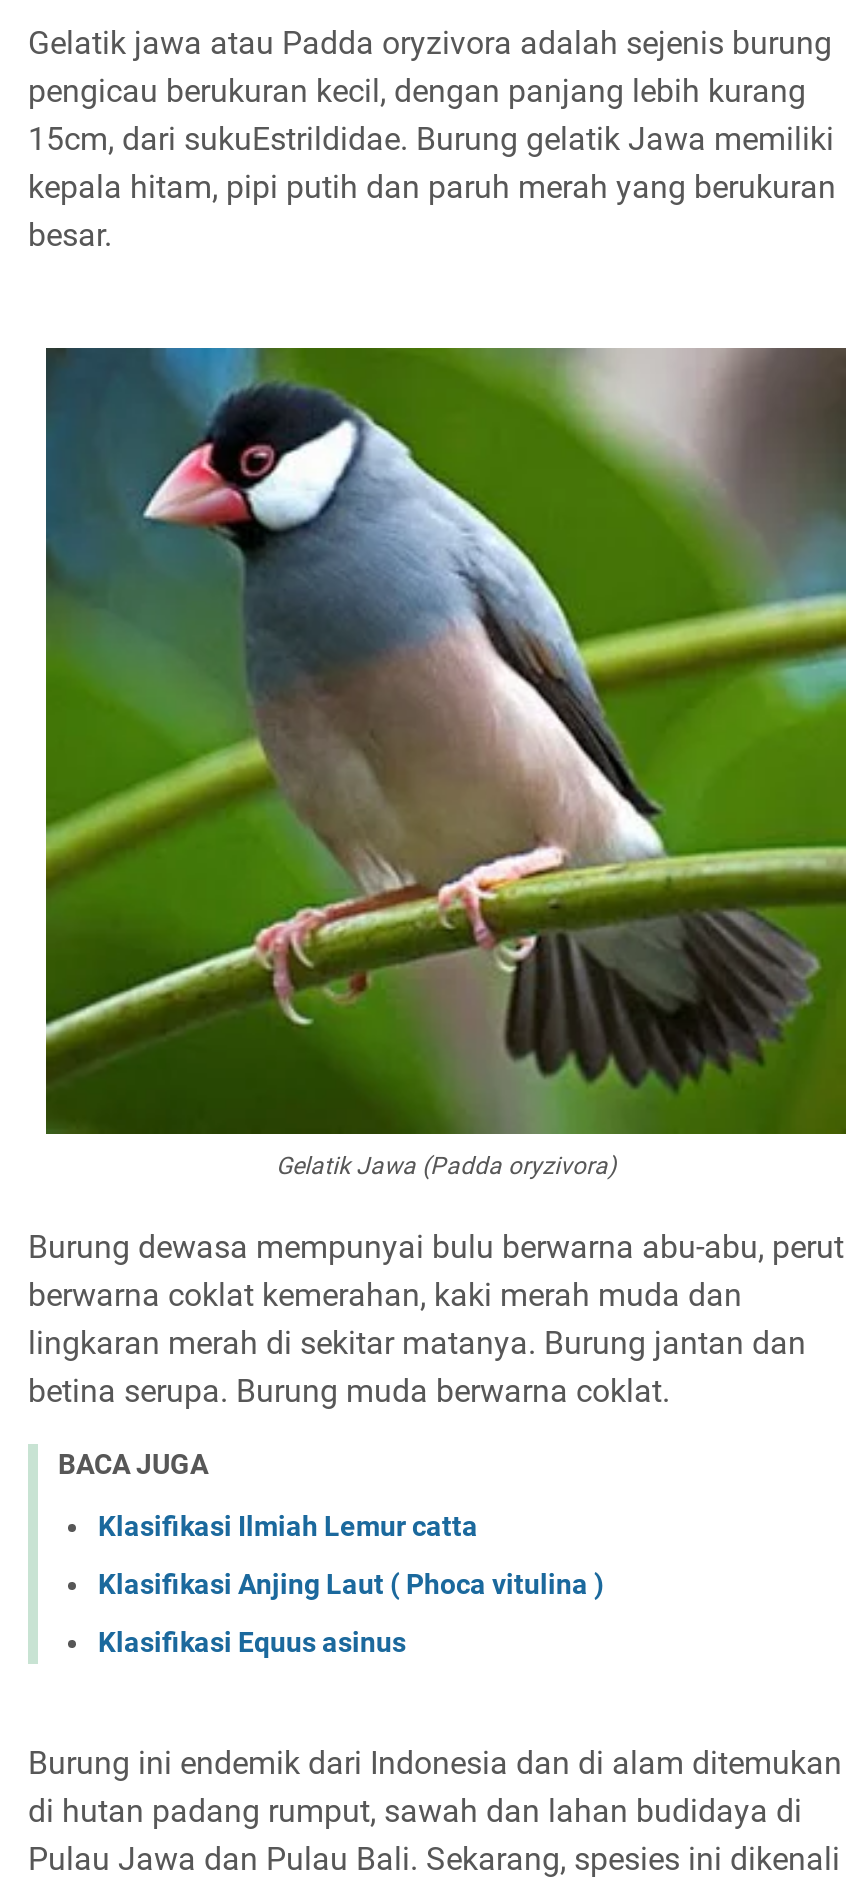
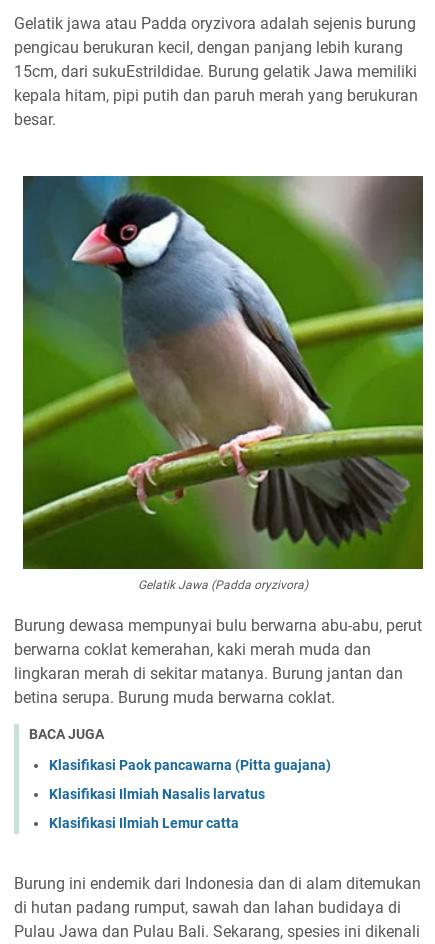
+ Klasifikasi Paok pancawarna (Pitta guajana)
+ Klasifikasi Ilmiah Nasalis larvatus

moved down: Klasifikasi Ilmiah Lemur catta

- Klasifikasi Anjing Laut ( Phoca vitulina )
- Klasifikasi Equus asinus
